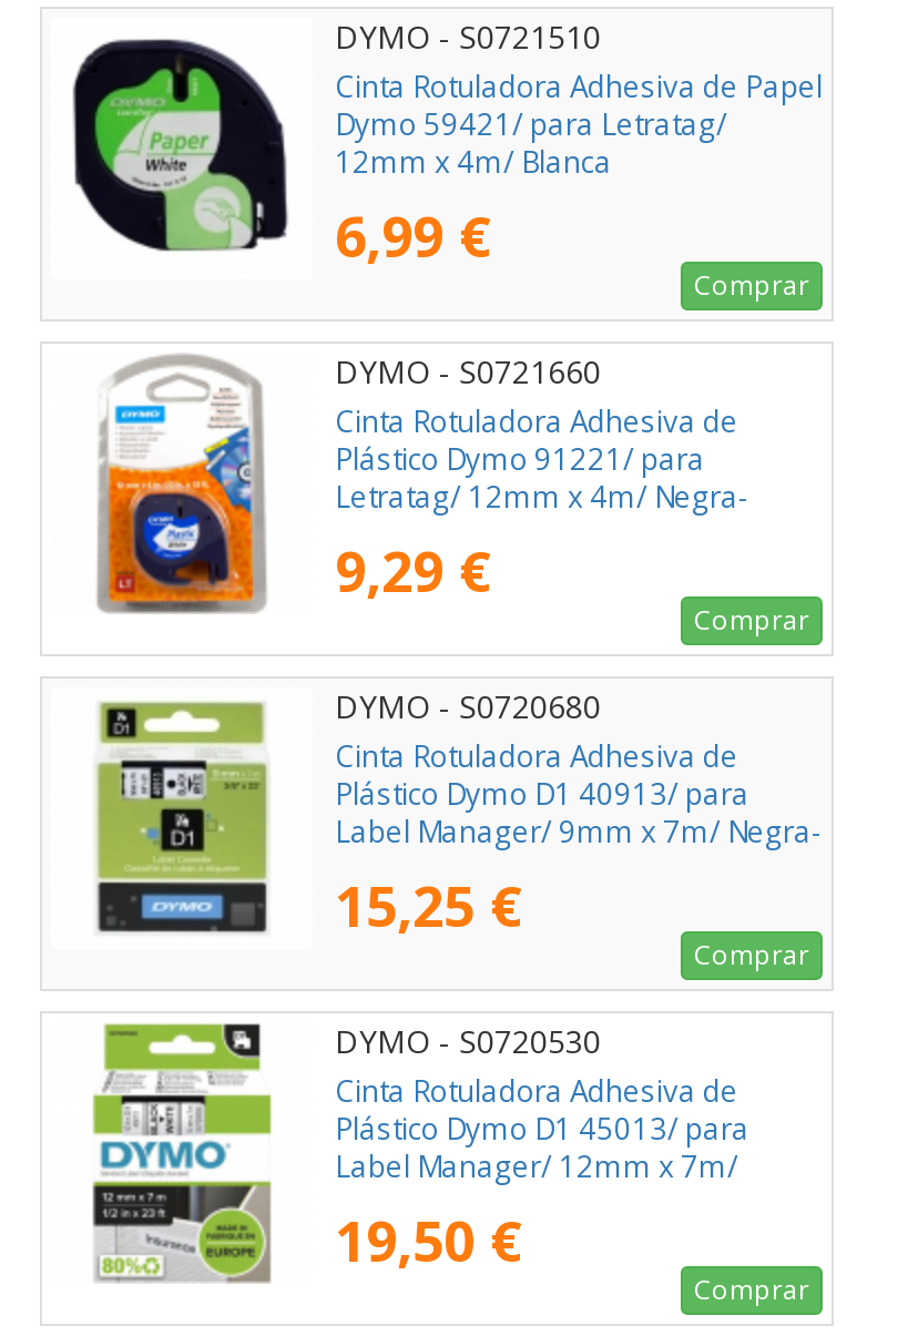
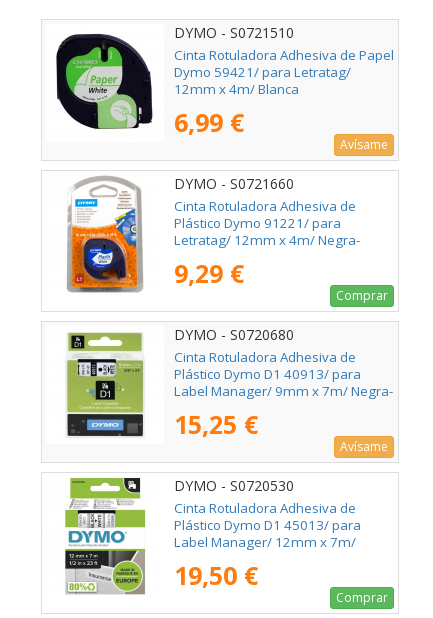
- Comprar
+ Avísame

- Comprar
+ Avísame
